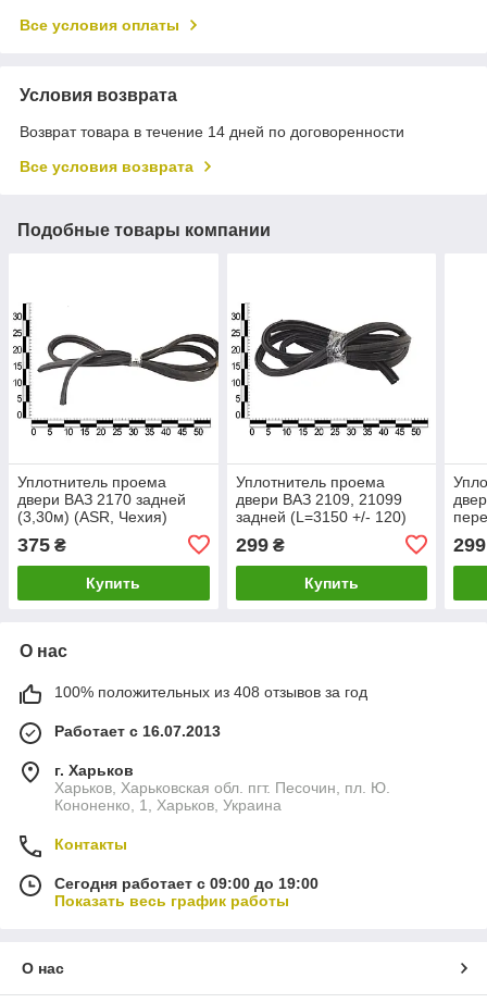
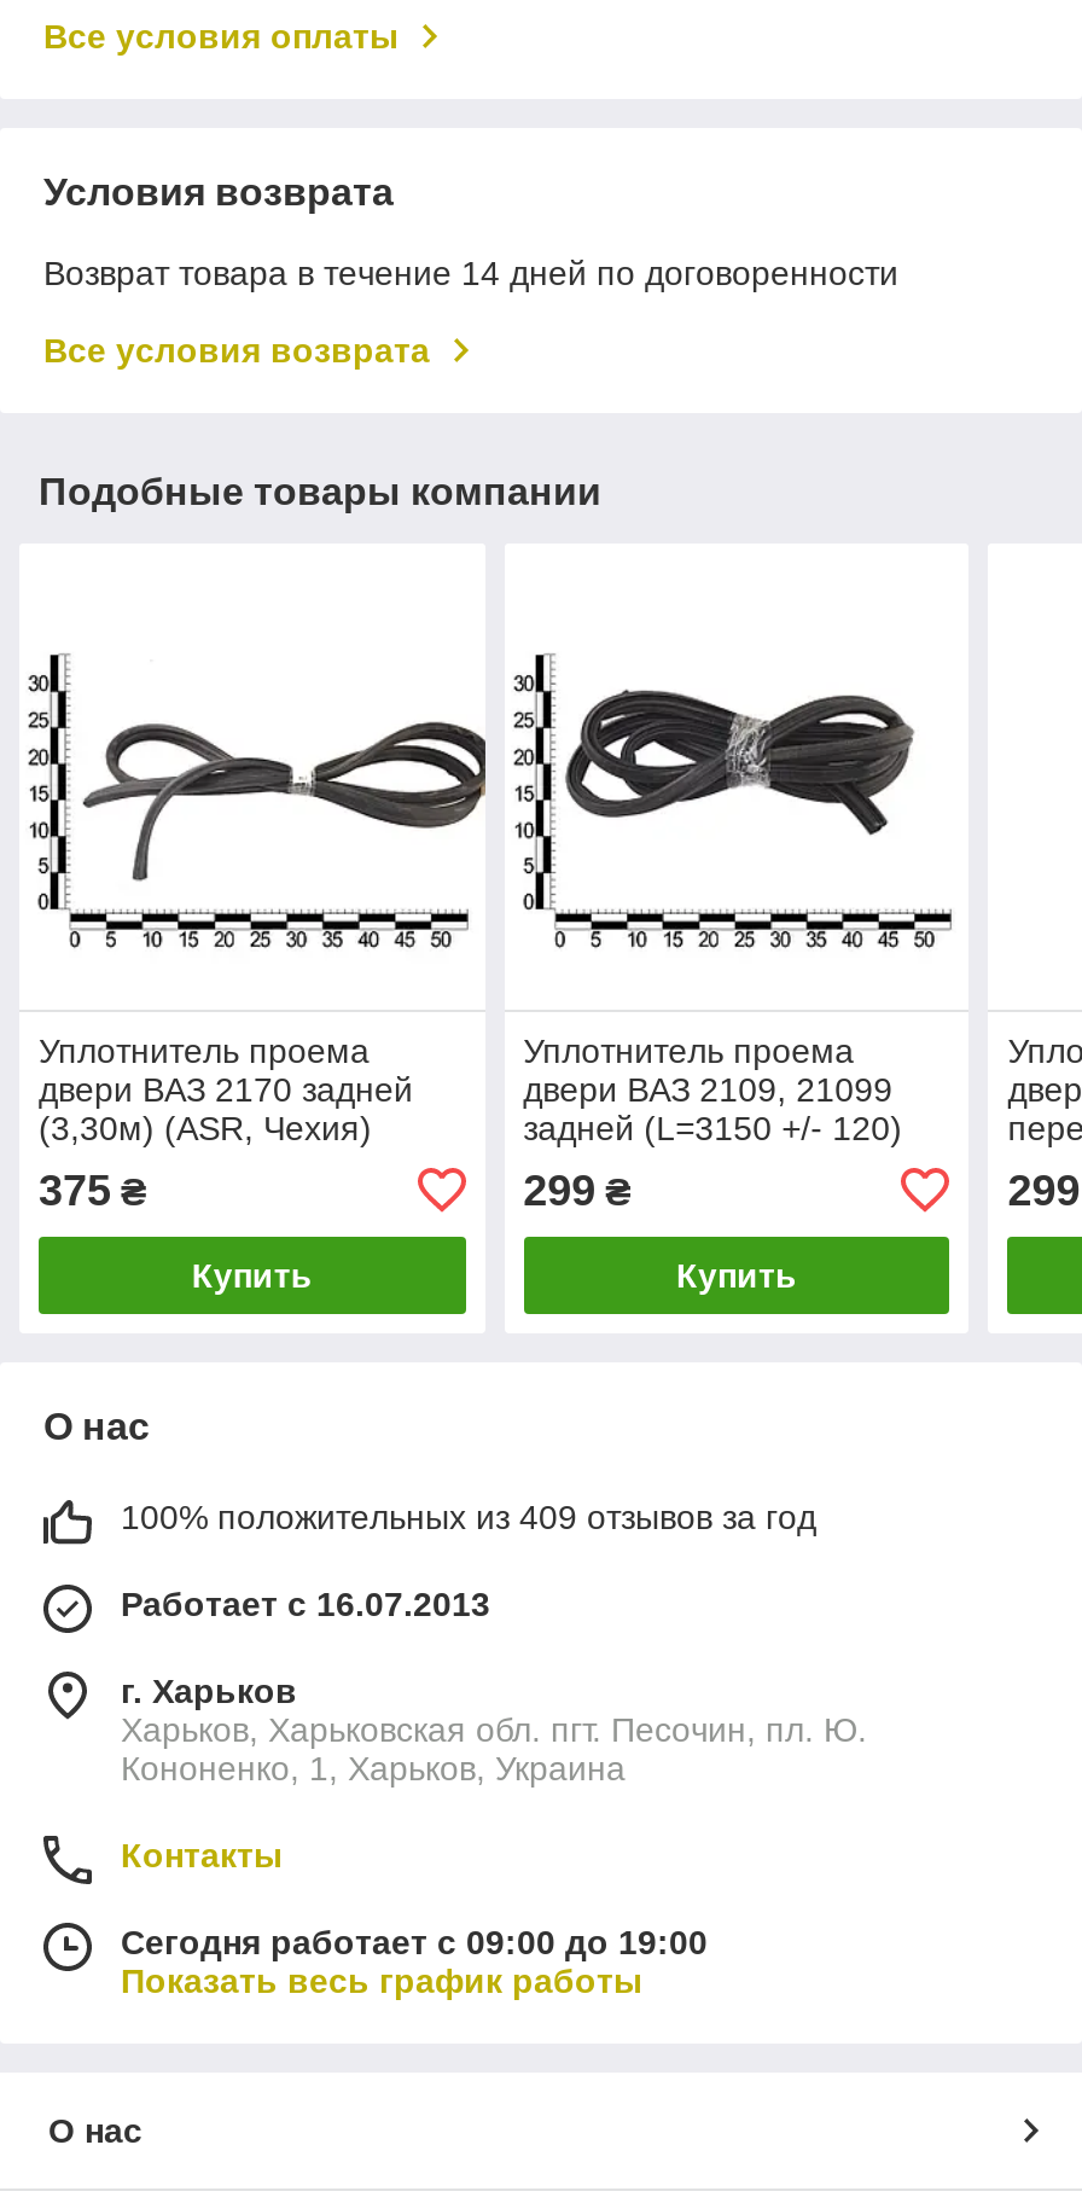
- 100% положительных из 408 отзывов за год
+ 100% положительных из 409 отзывов за год
